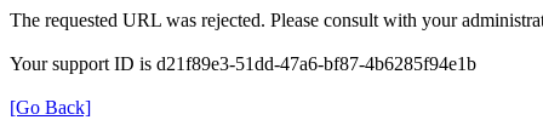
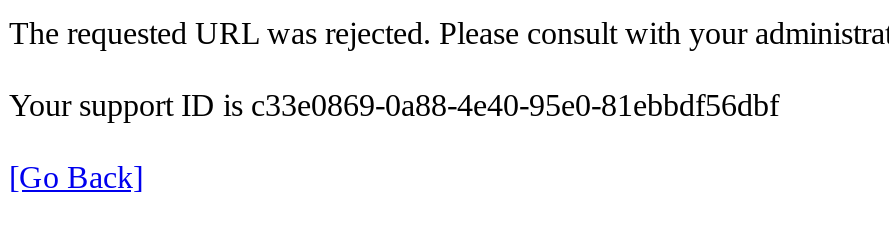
- Your support ID is d21f89e3-51dd-47a6-bf87-4b6285f94e1b
+ Your support ID is c33e0869-0a88-4e40-95e0-81ebbdf56dbf
